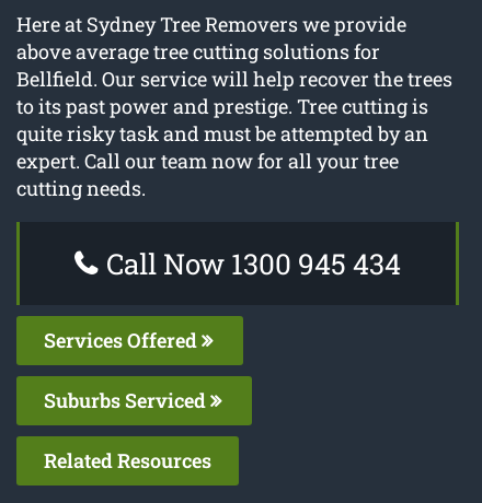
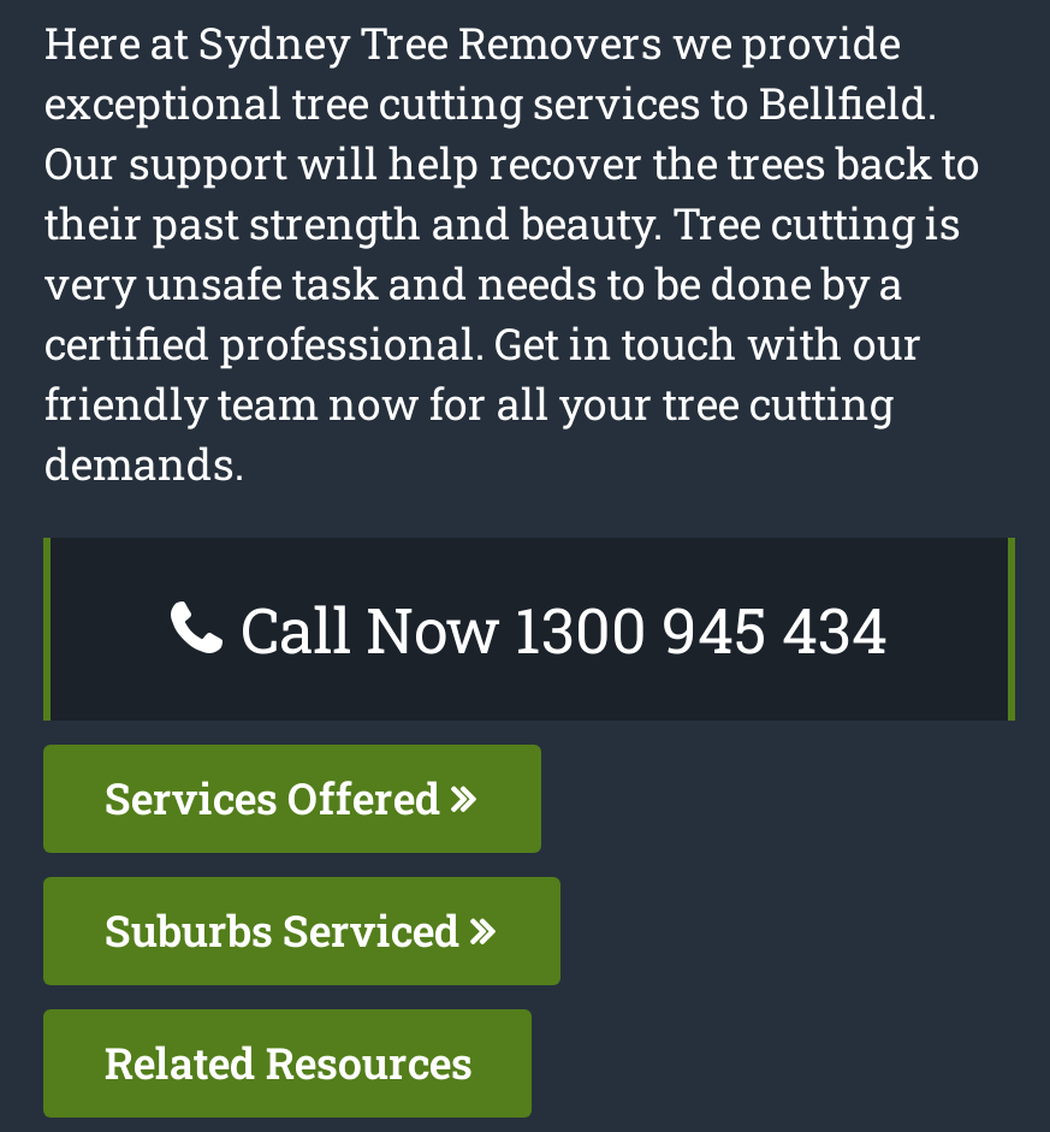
- above average tree cutting solutions for
- Bellfield. Our service will help recover the trees
- to its past power and prestige. Tree cutting is
- quite risky task and must be attempted by an
- expert. Call our team now for all your tree
- cutting needs.
+ exceptional tree cutting services to Bellfield.
+ Our support will help recover the trees back to
+ their past strength and beauty. Tree cutting is
+ very unsafe task and needs to be done by a
+ certified professional. Get in touch with our
+ friendly team now for all your tree cutting
+ demands.
